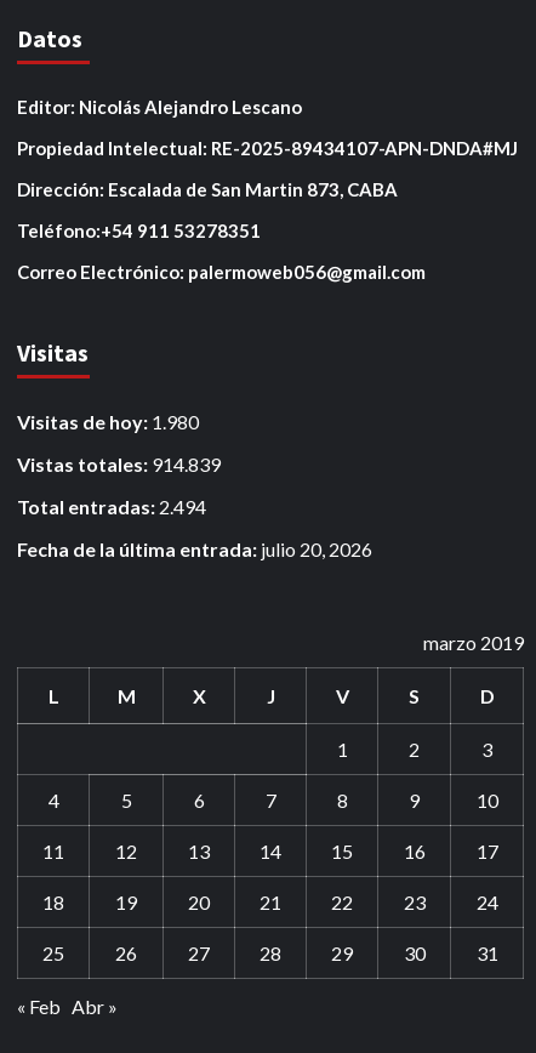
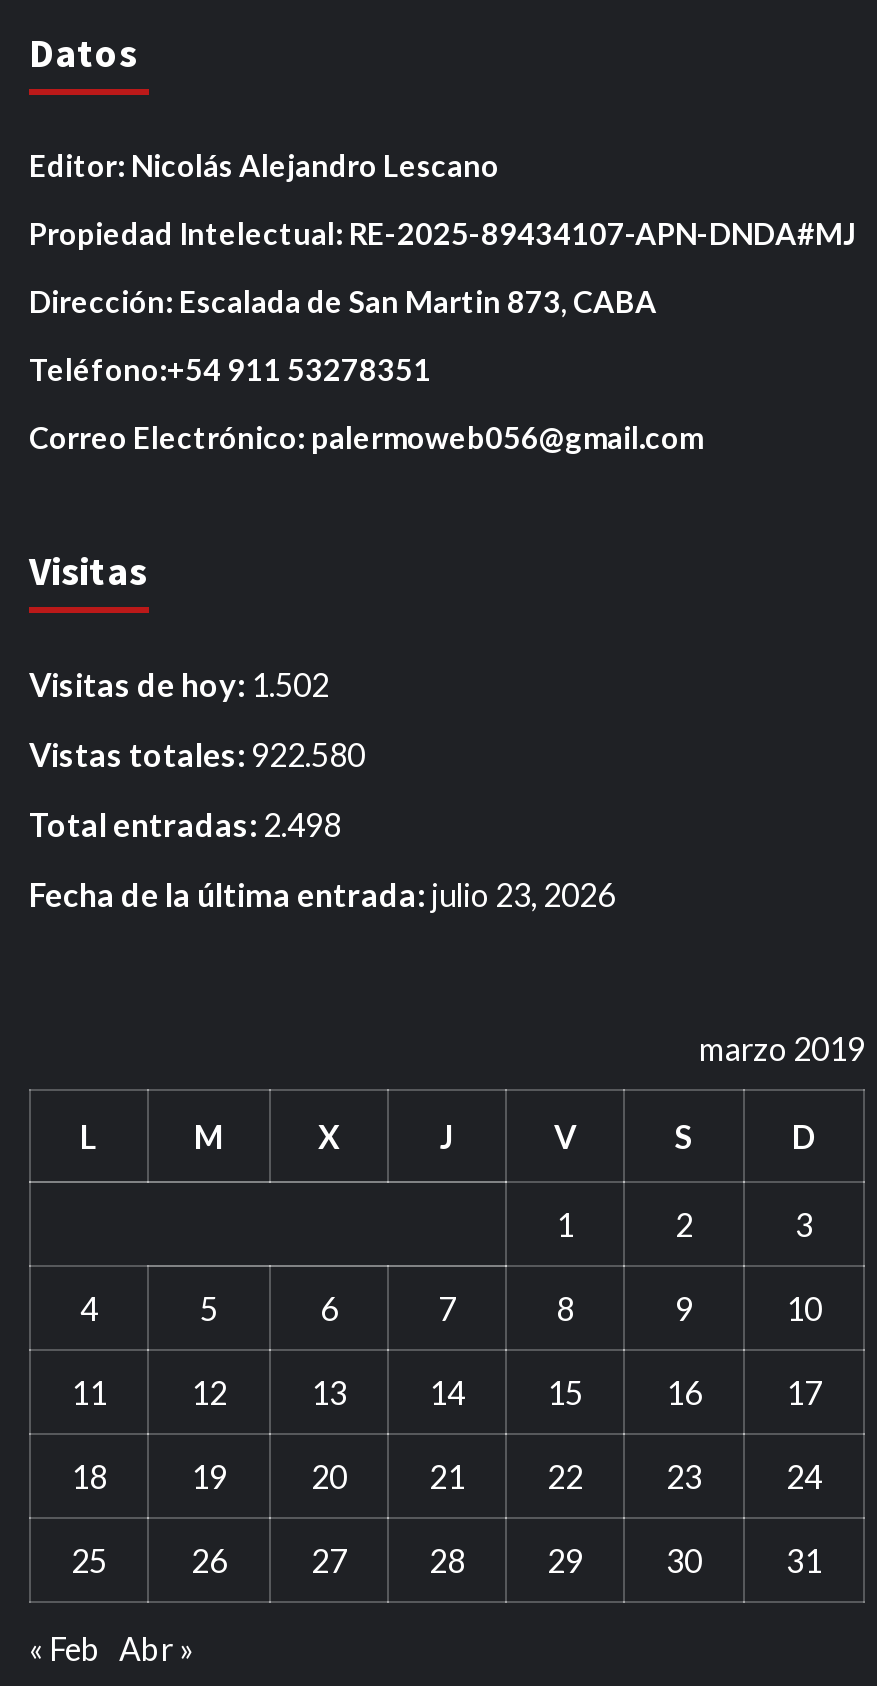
- Visitas de hoy: 1.980
+ Visitas de hoy: 1.502

- Vistas totales: 914.839
+ Vistas totales: 922.580

- Total entradas: 2.494
+ Total entradas: 2.498

- Fecha de la última entrada: julio 20, 2026
+ Fecha de la última entrada: julio 23, 2026
